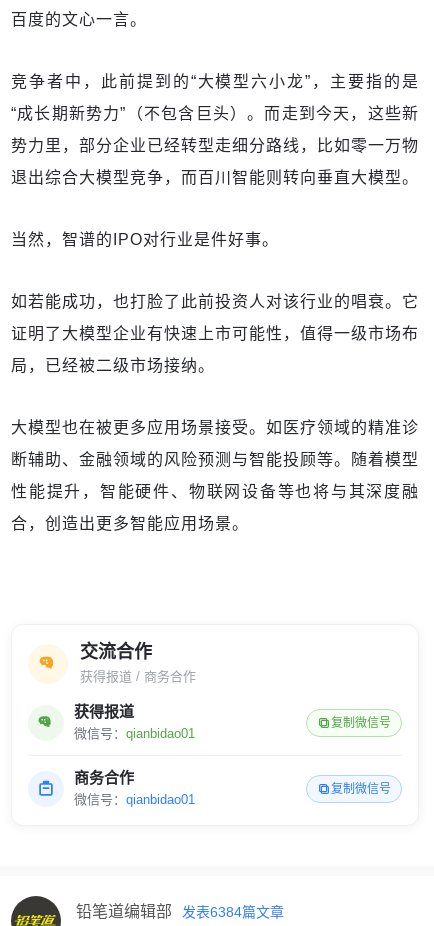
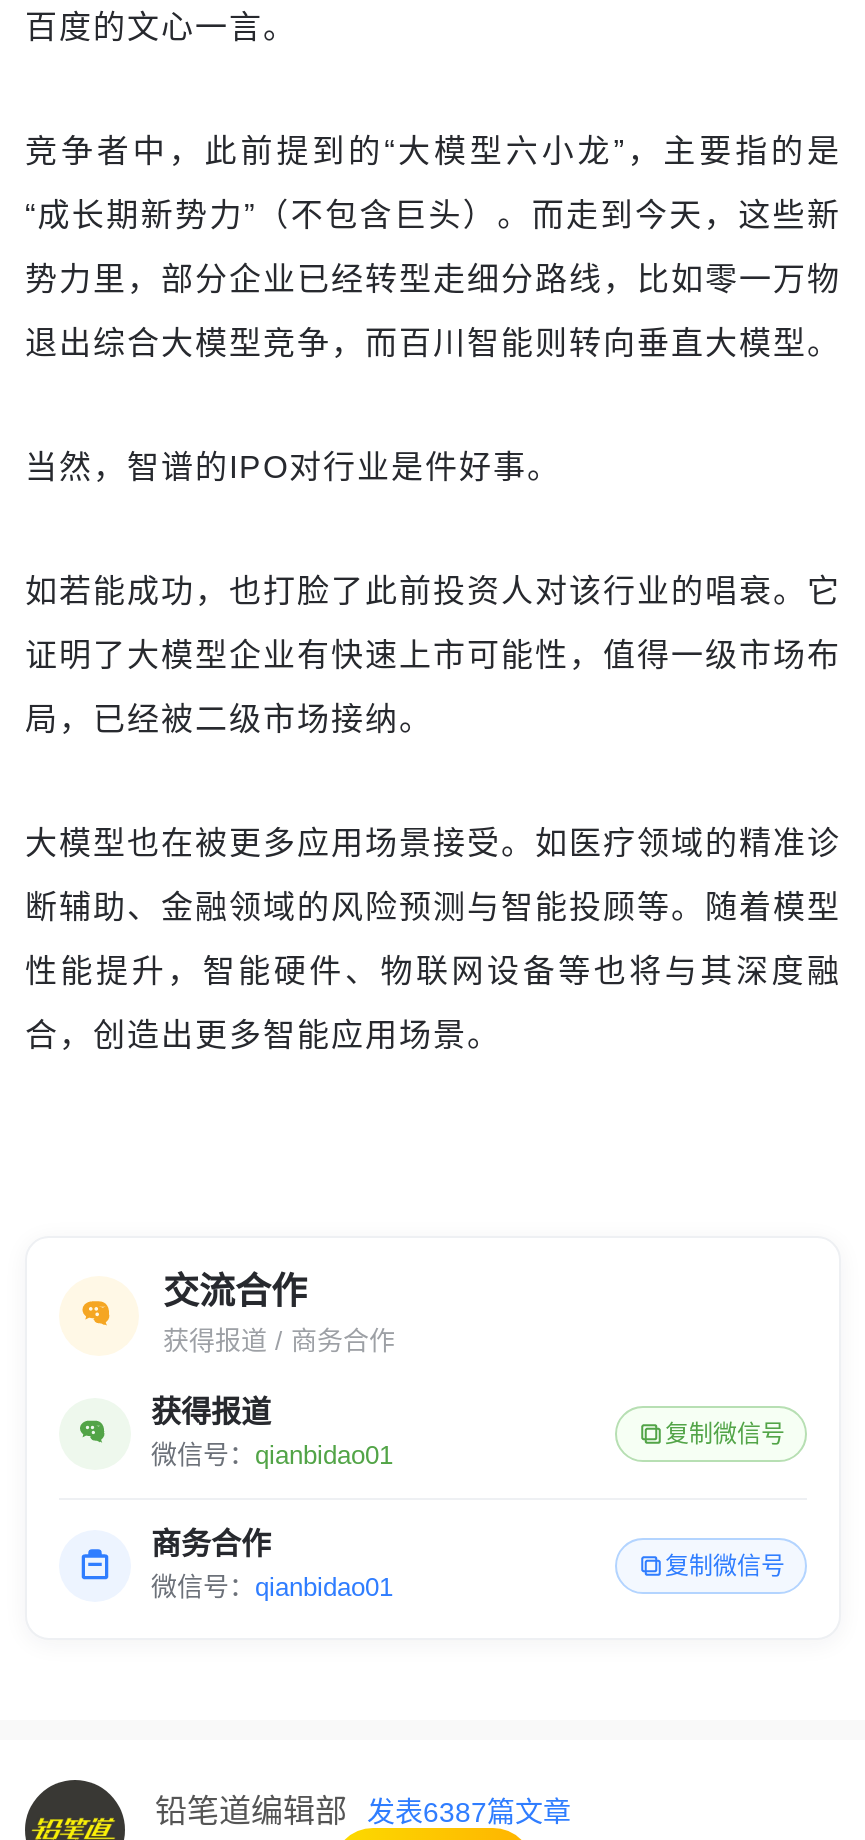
- 铅笔道编辑部 发表6384篇文章
+ 铅笔道编辑部 发表6387篇文章
